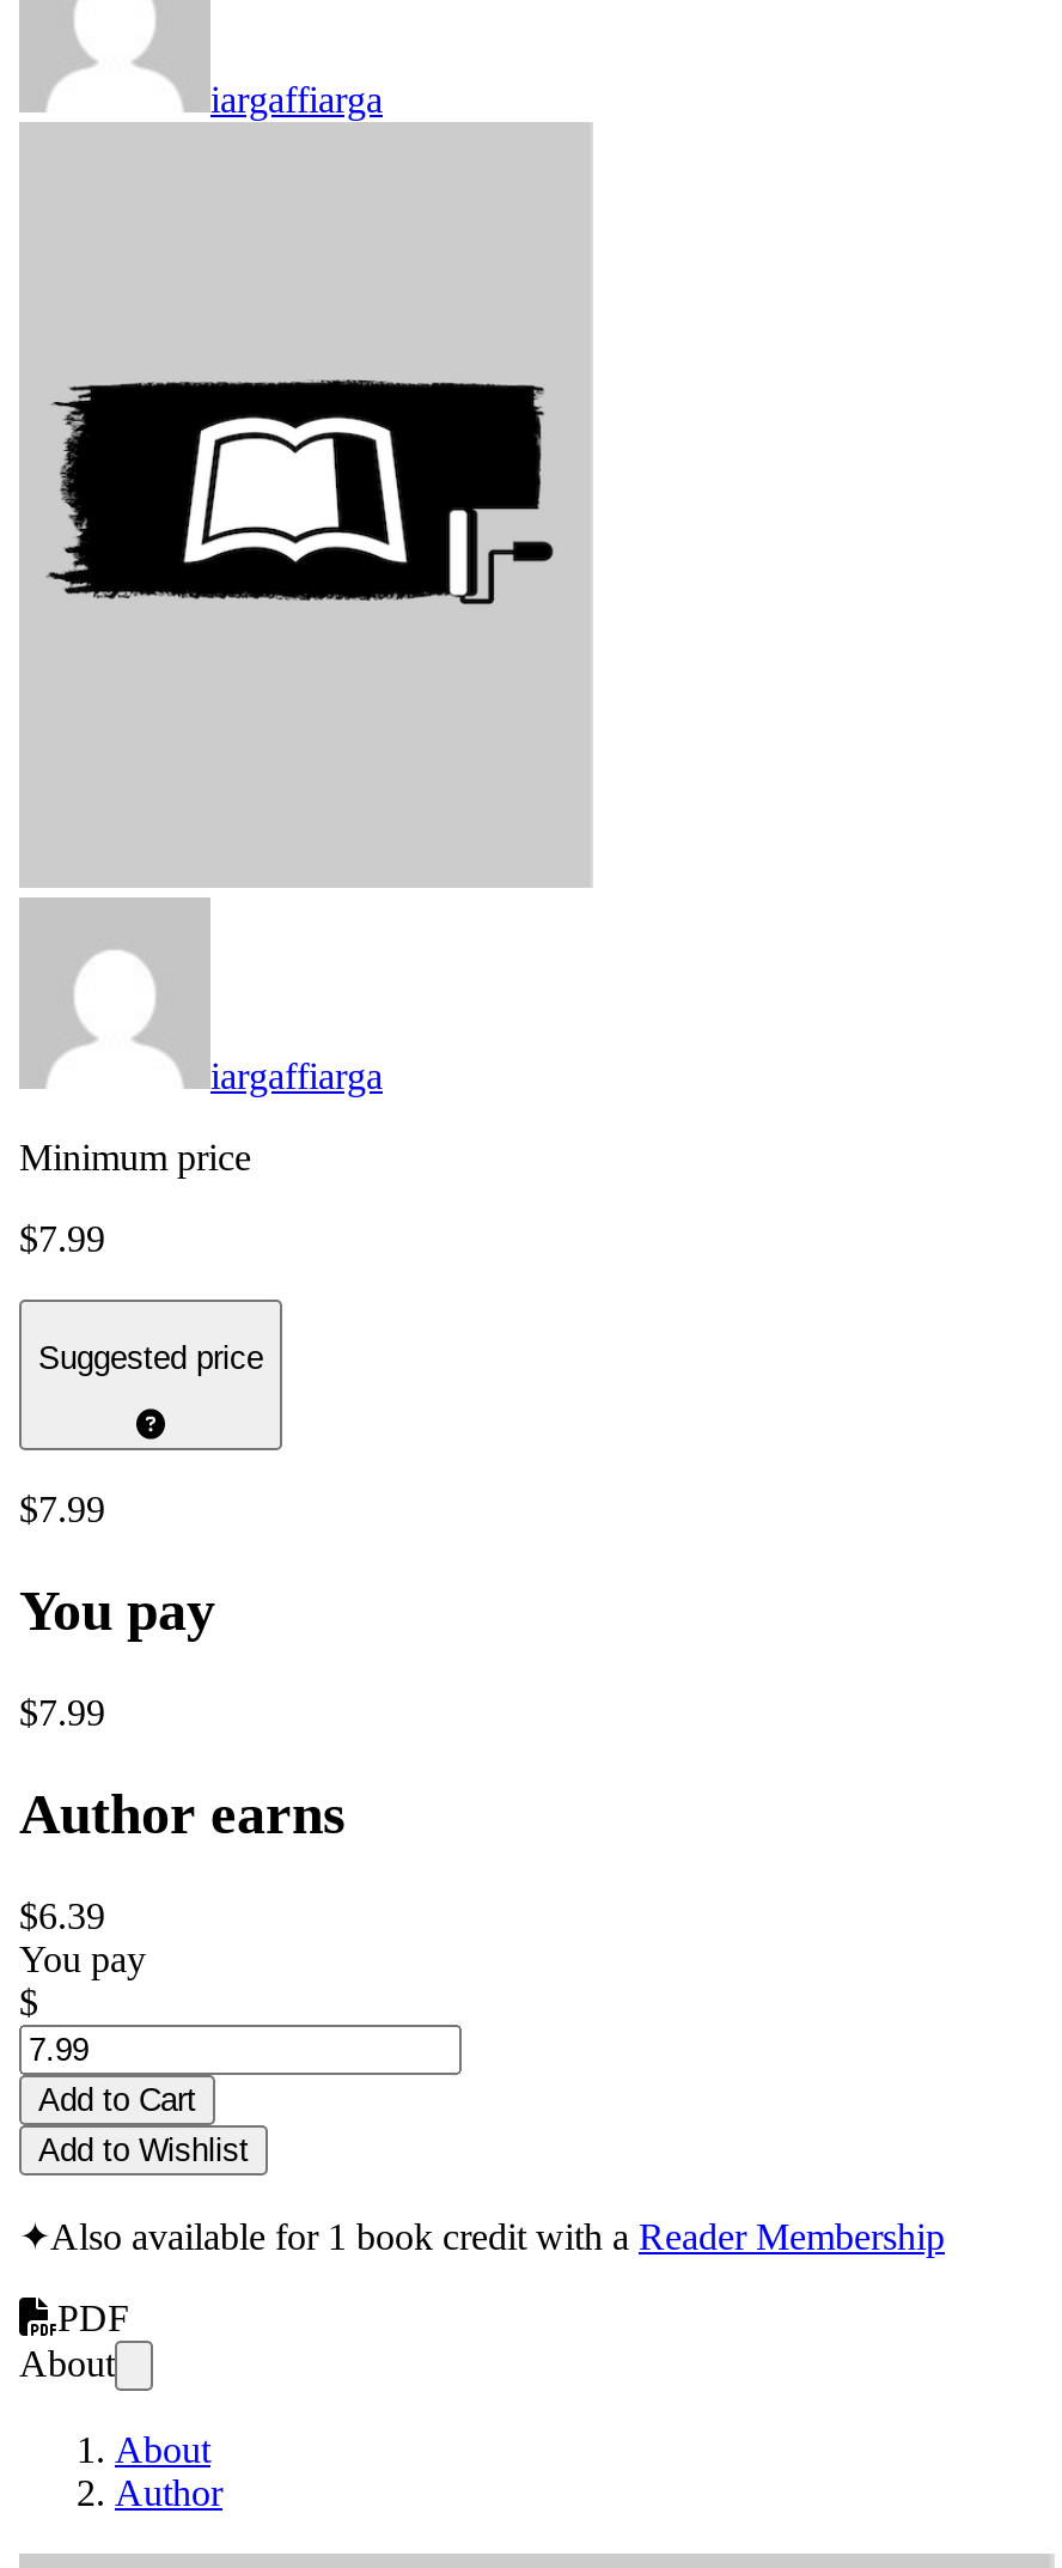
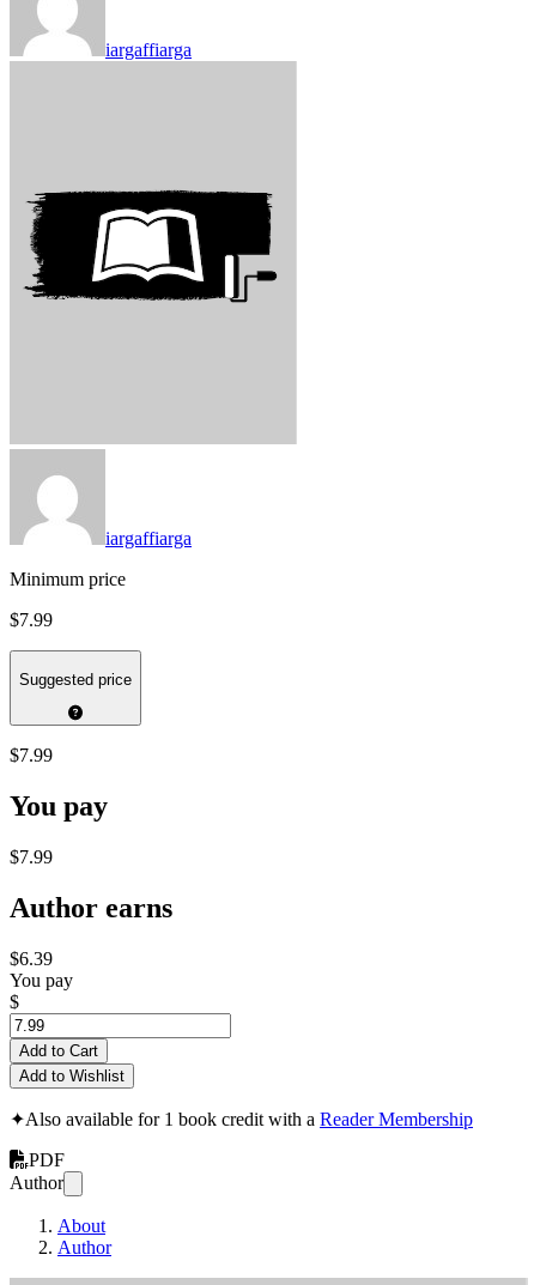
- About
+ Author
